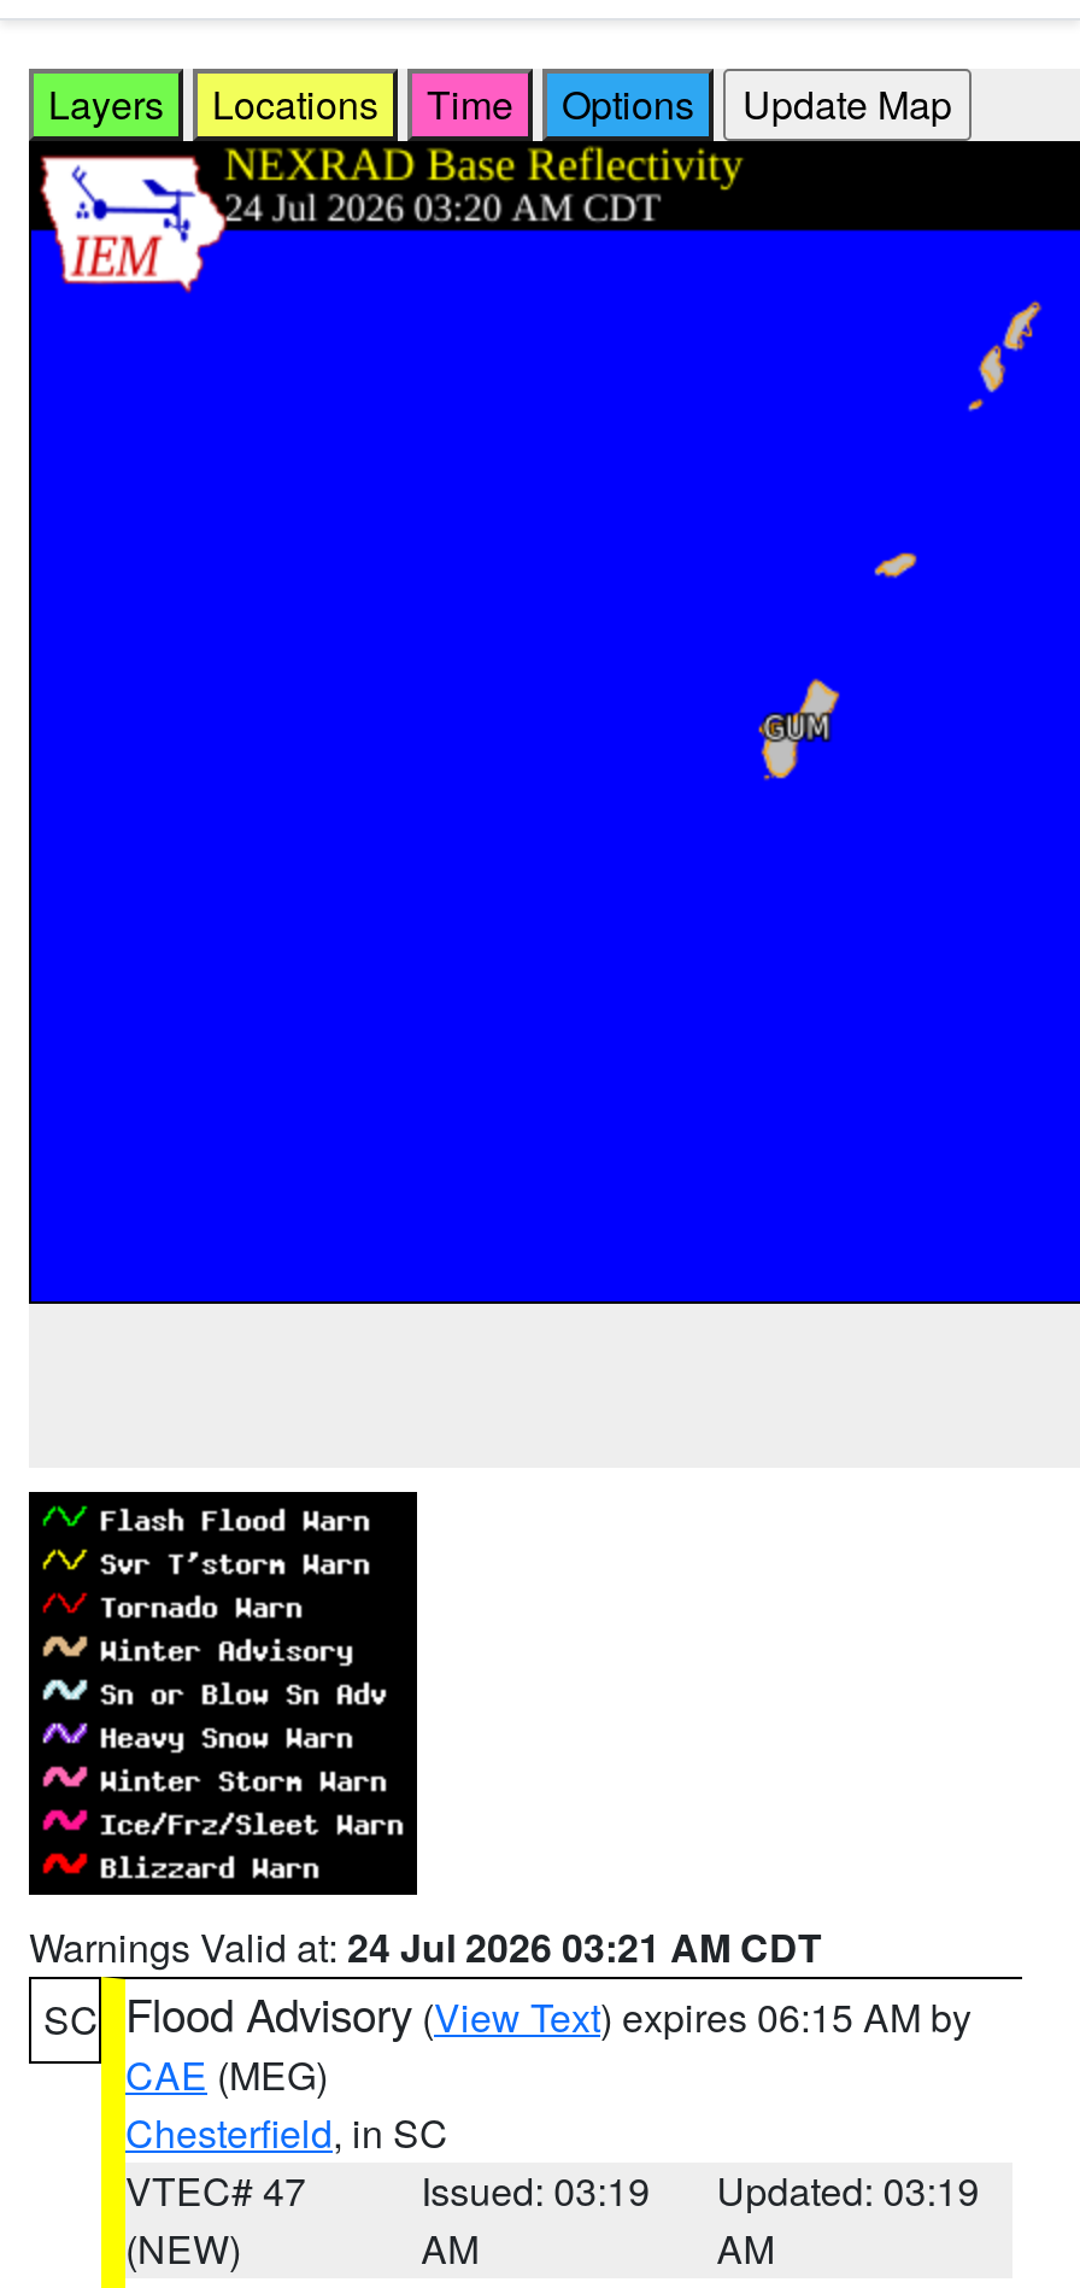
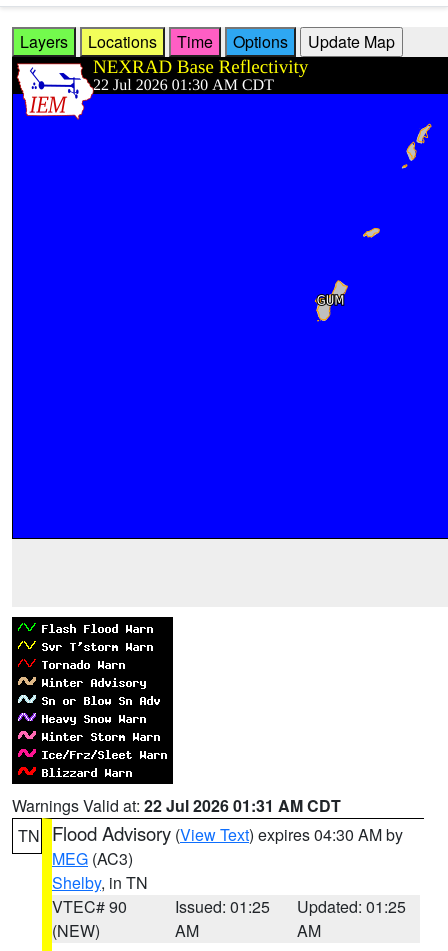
- Warnings Valid at: 24 Jul 2026 03:21 AM CDT
- SC Flood Advisory (View Text) expires 06:15 AM by
- CAE (MEG)
- Chesterfield, in SC
- VTEC# 47
+ Warnings Valid at: 22 Jul 2026 01:31 AM CDT
+ TN Flood Advisory (View Text) expires 04:30 AM by
+ MEG (AC3)
+ Shelby, in TN
+ VTEC# 90

- Issued: 03:19
+ Issued: 01:25

- Updated: 03:19
+ Updated: 01:25
